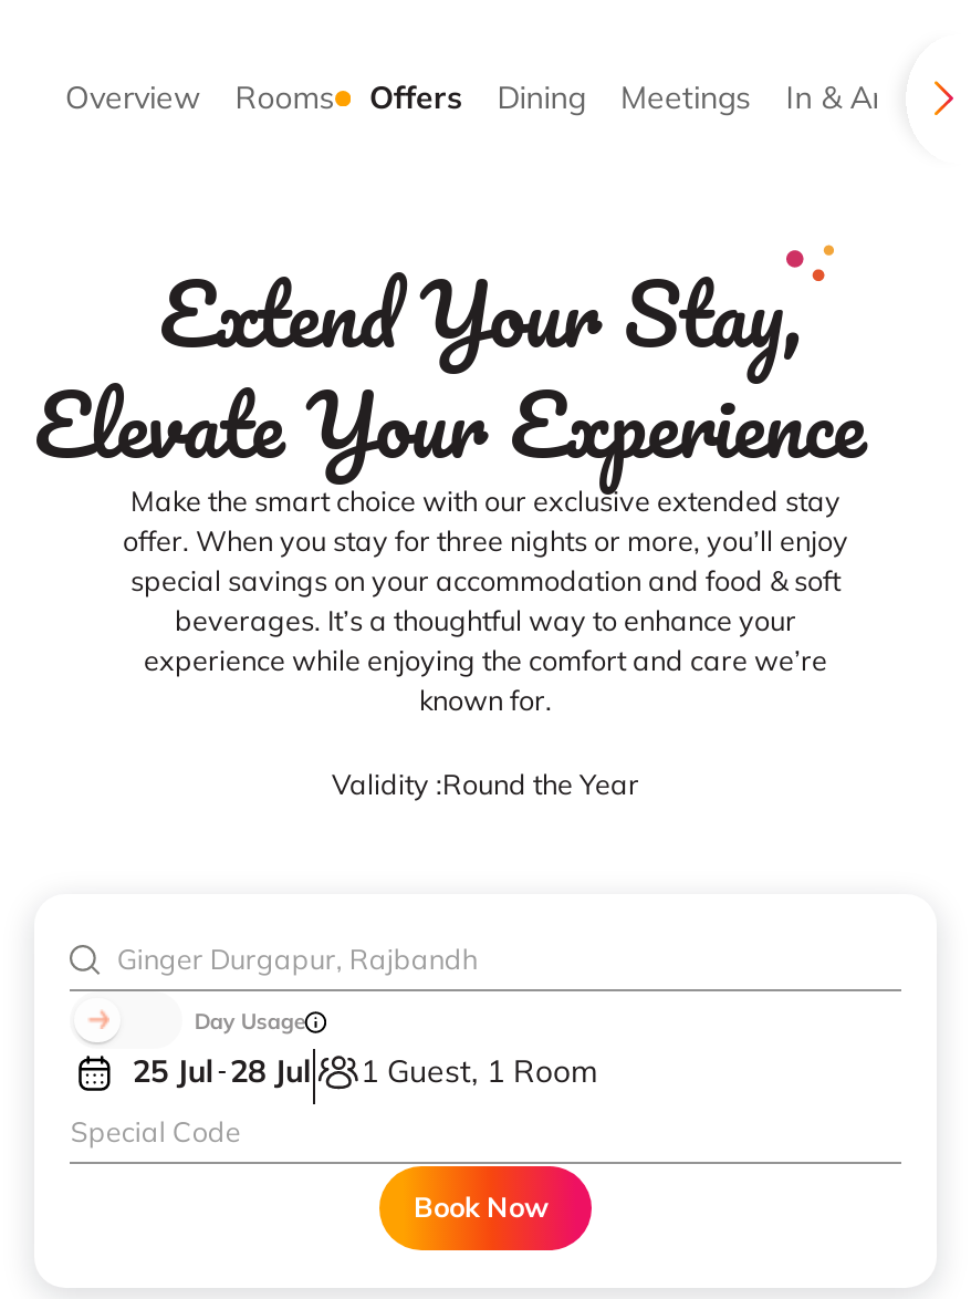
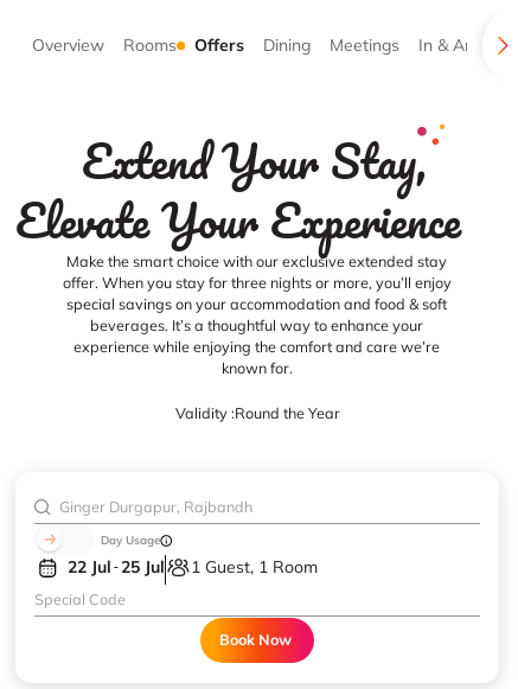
- 25 Jul 28 Jul 1 Guest, 1 Room
+ 22 Jul 25 Jul 1 Guest, 1 Room
